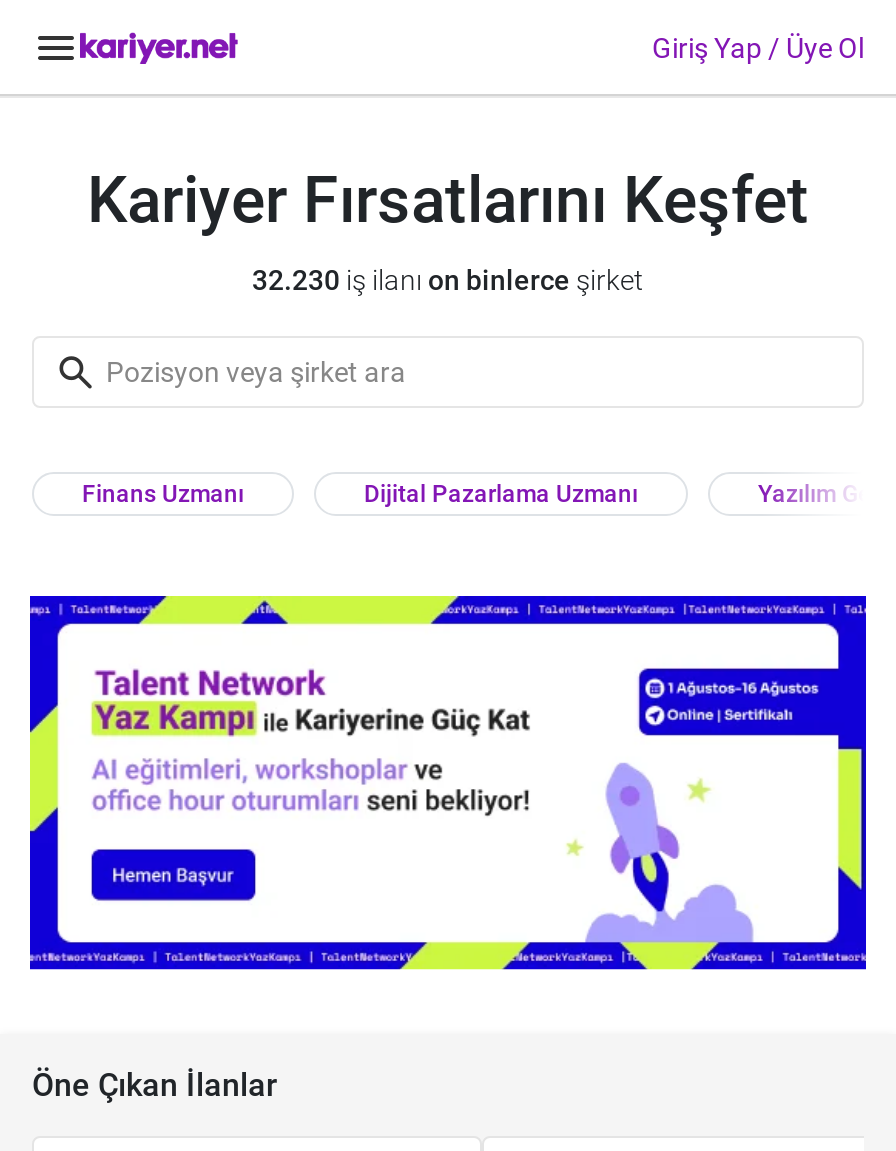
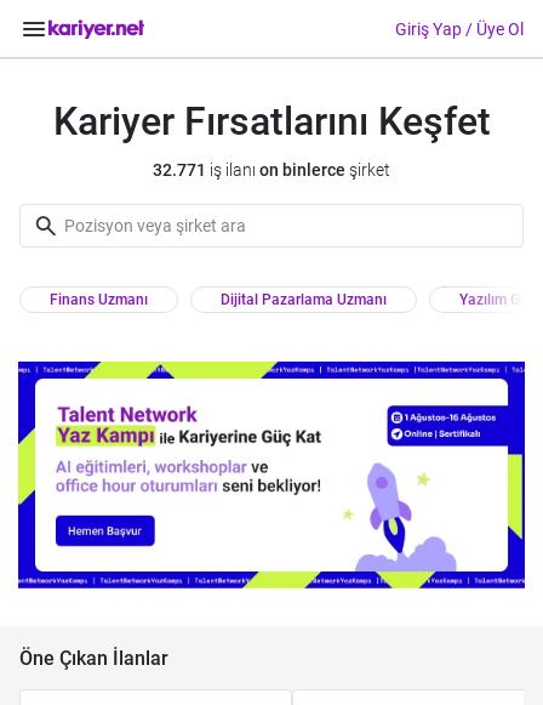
- 32.230 iş ilanı on binlerce şirket
+ 32.771 iş ilanı on binlerce şirket
